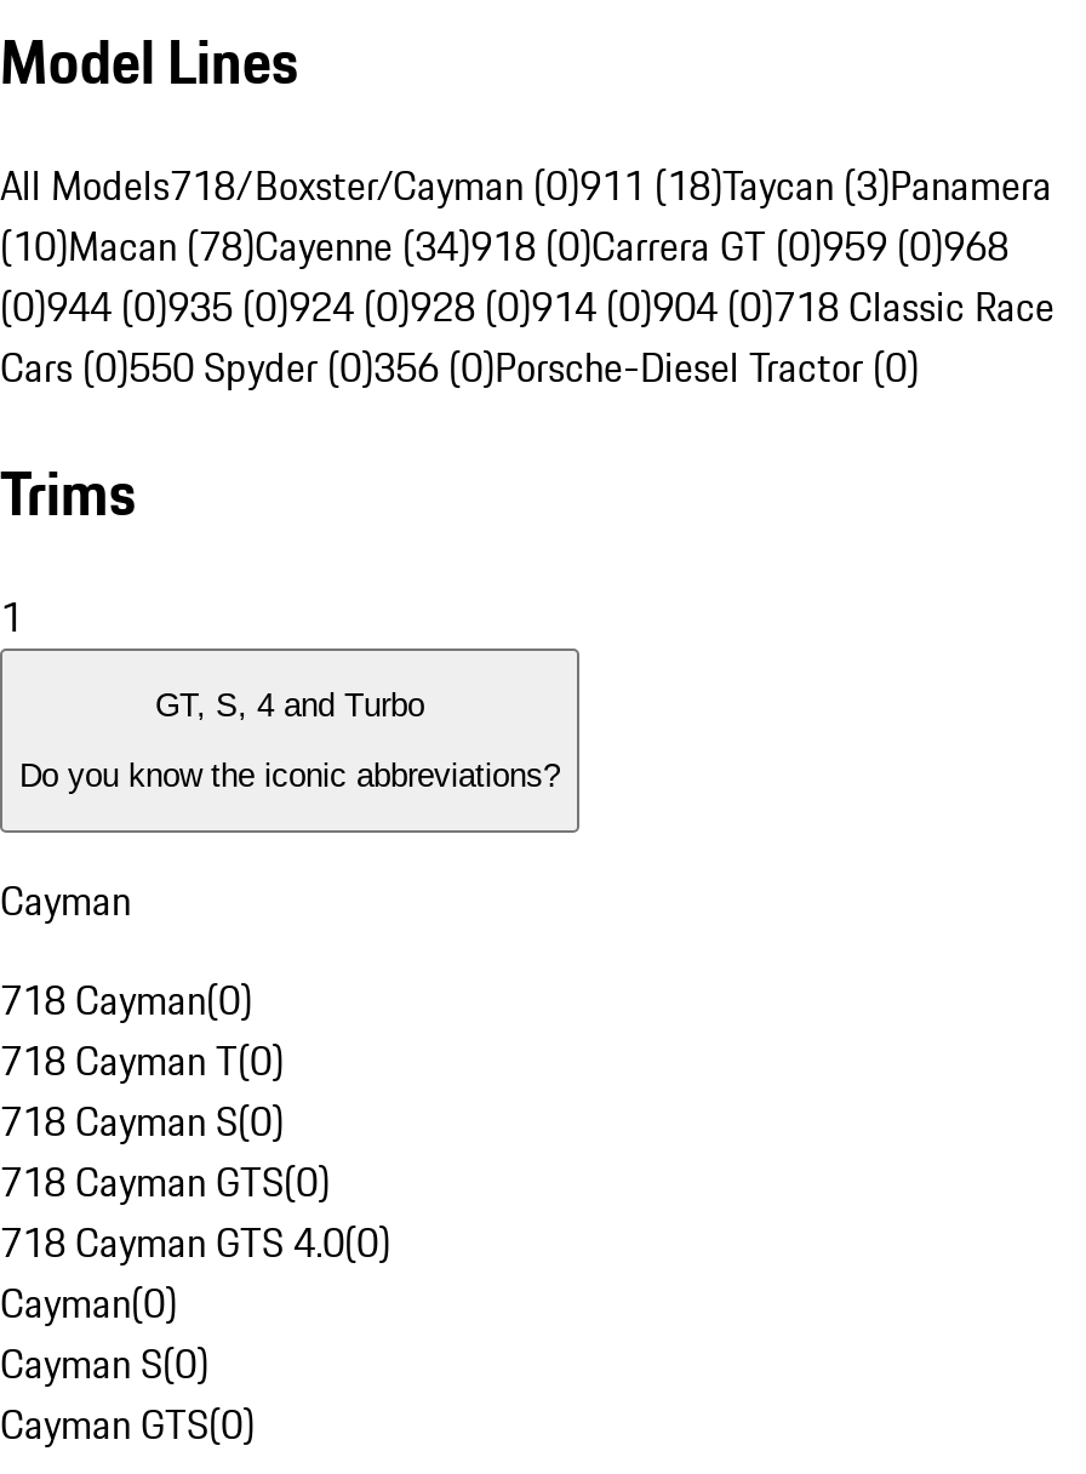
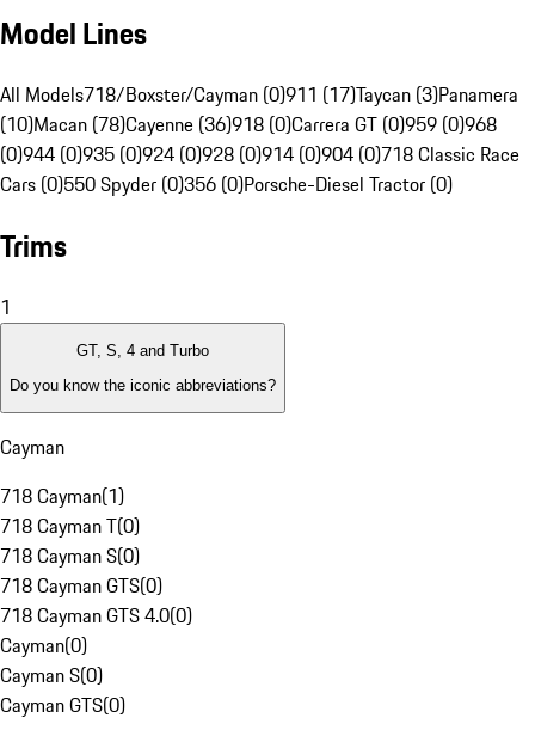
- All Models718/Boxster/Cayman (0)911 (18)Taycan (3)Panamera
+ All Models718/Boxster/Cayman (0)911 (17)Taycan (3)Panamera

- (10)Macan (78)Cayenne (34)918 (0)Carrera GT (0)959 (0)968
+ (10)Macan (78)Cayenne (36)918 (0)Carrera GT (0)959 (0)968

- 718 Cayman(0)
+ 718 Cayman(1)
